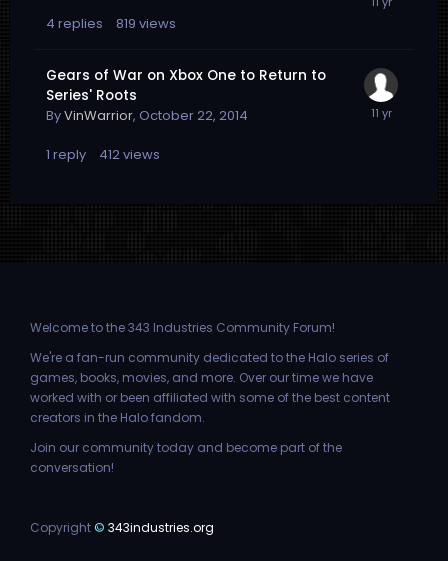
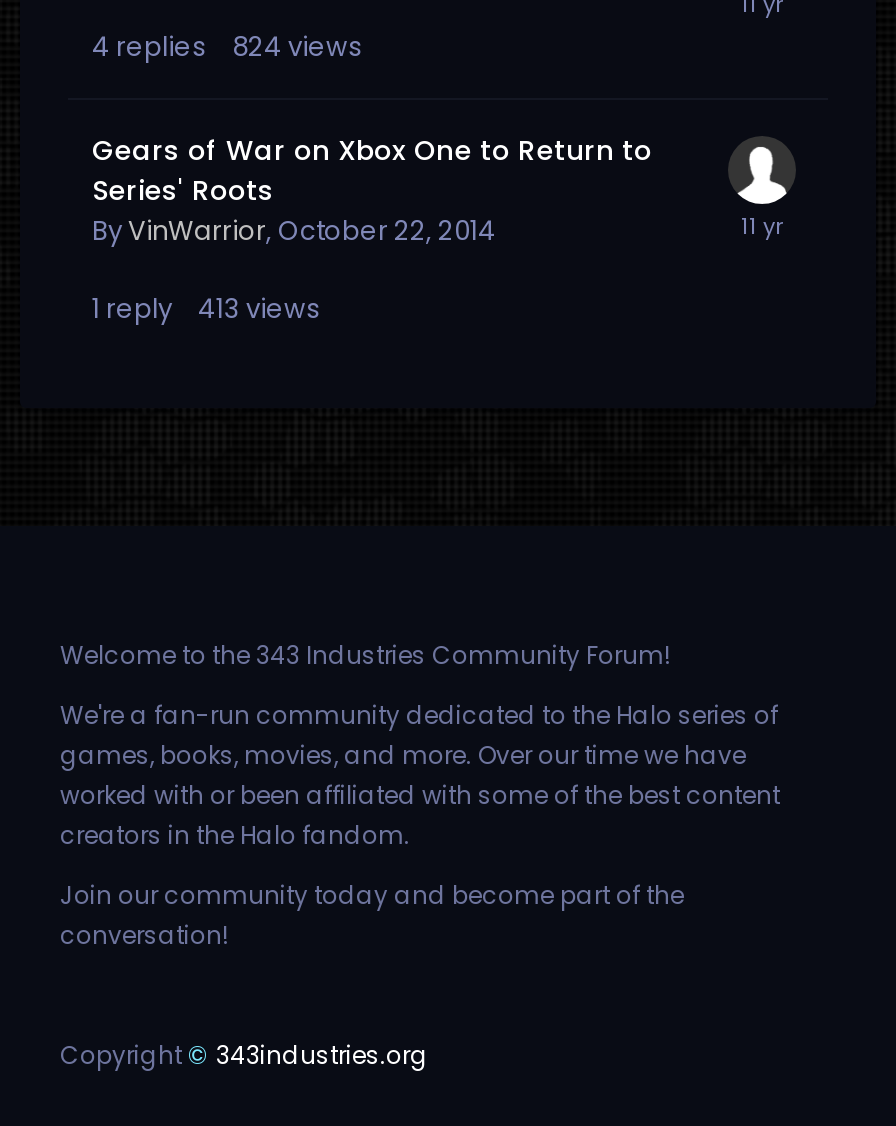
- 4 replies 819 views
+ 4 replies 824 views

- 1 reply 412 views
+ 1 reply 413 views
